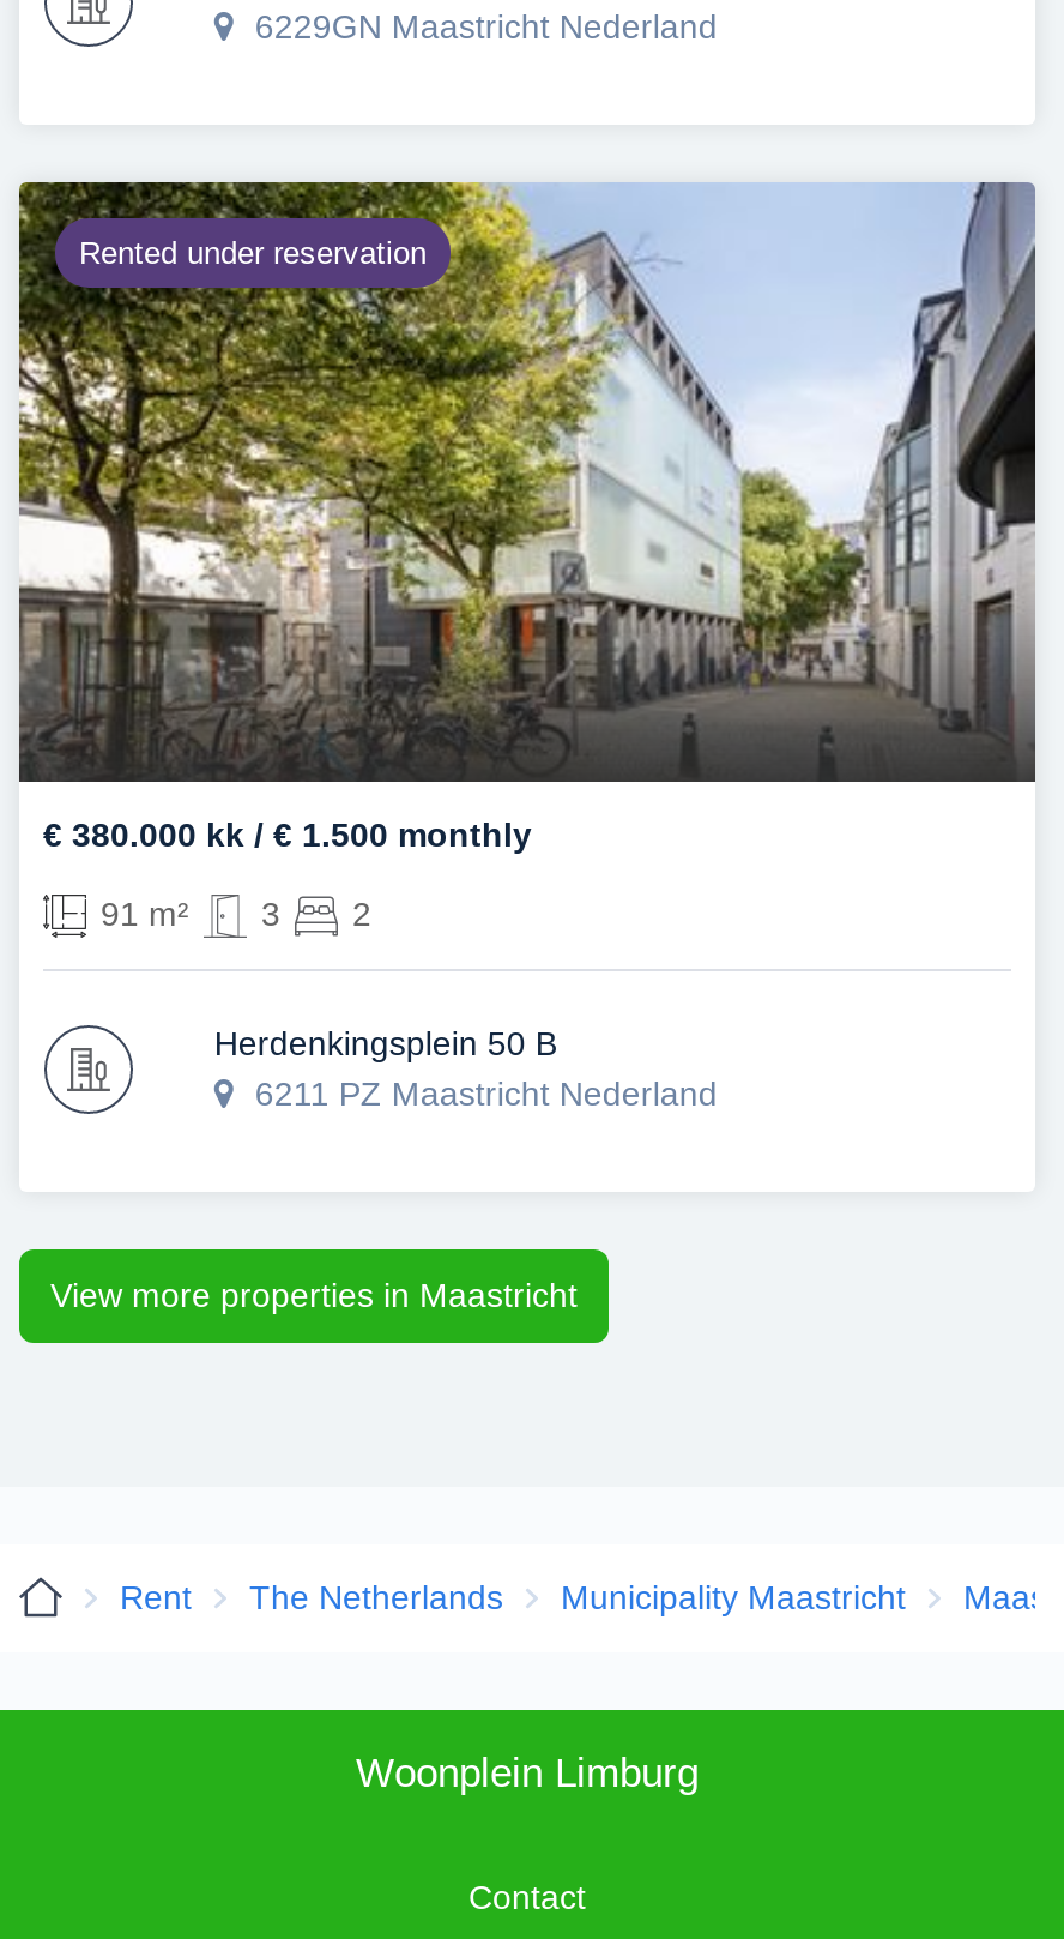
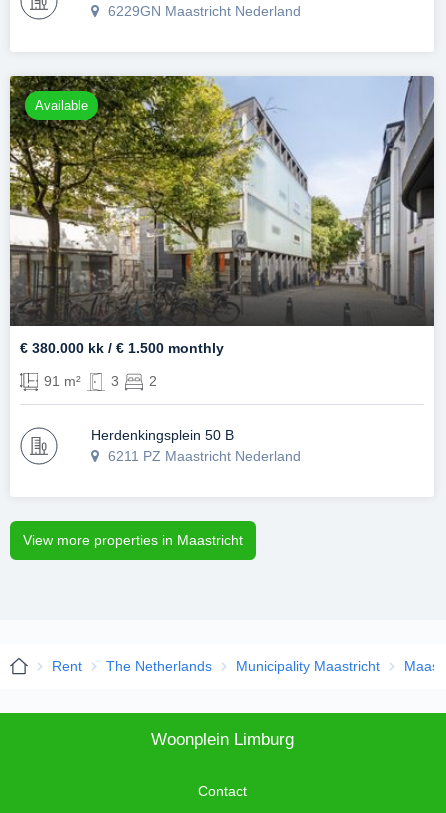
- Rented under reservation
+ Available
